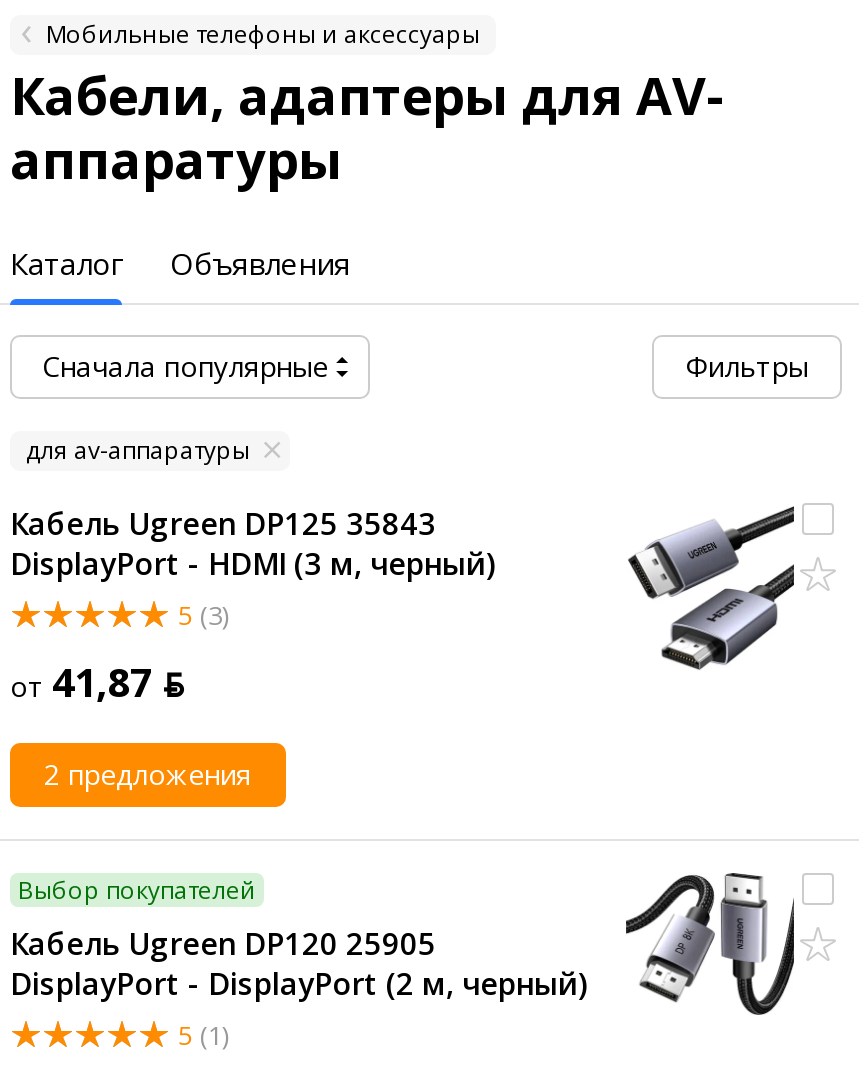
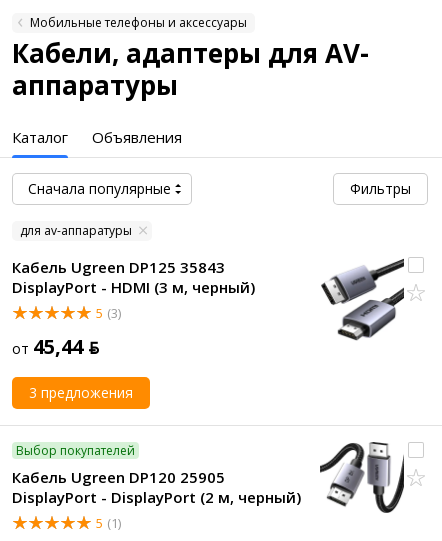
- от 41,87 ƃ
+ от 45,44 ƃ

- 2 предложения
+ 3 предложения
